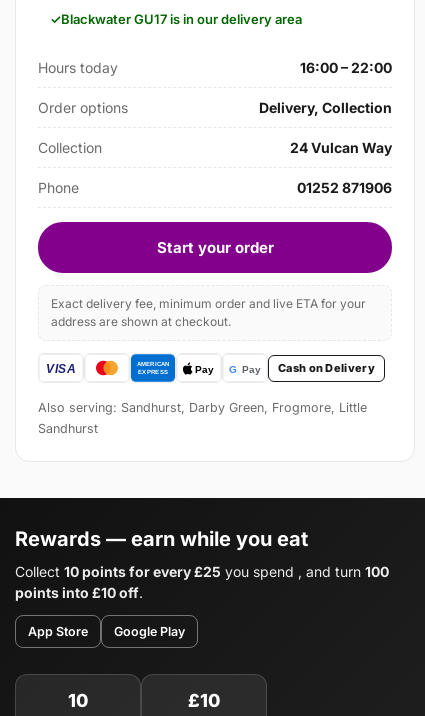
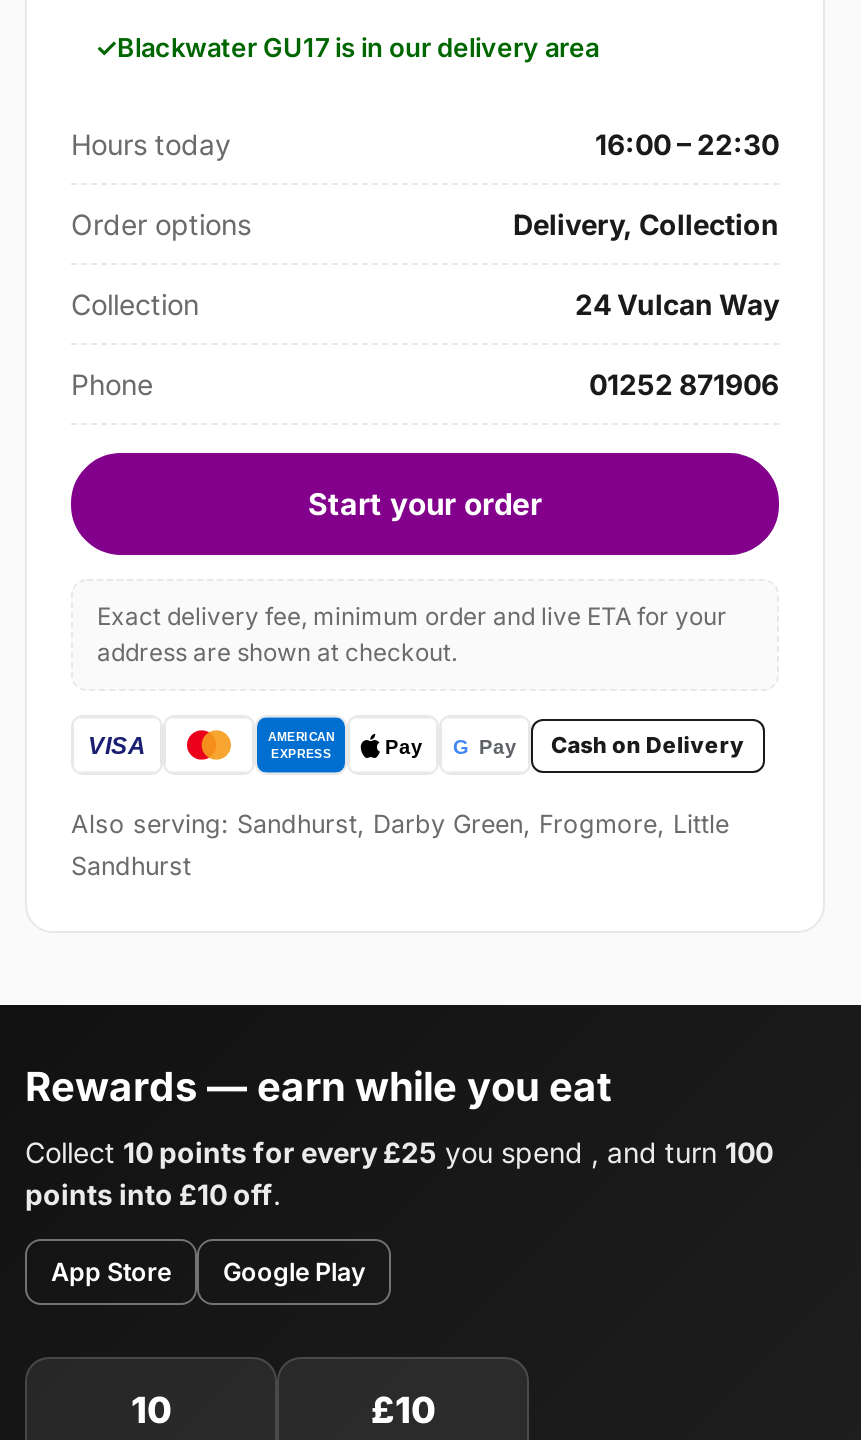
- 16:00 – 22:00
+ 16:00 – 22:30
